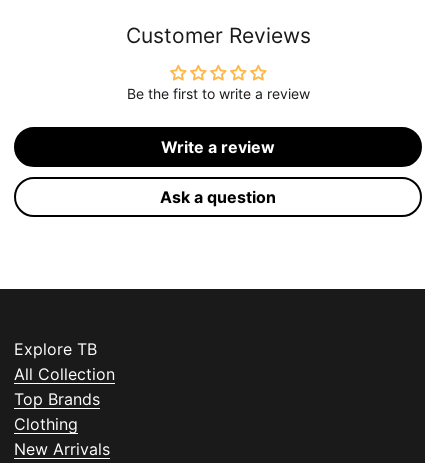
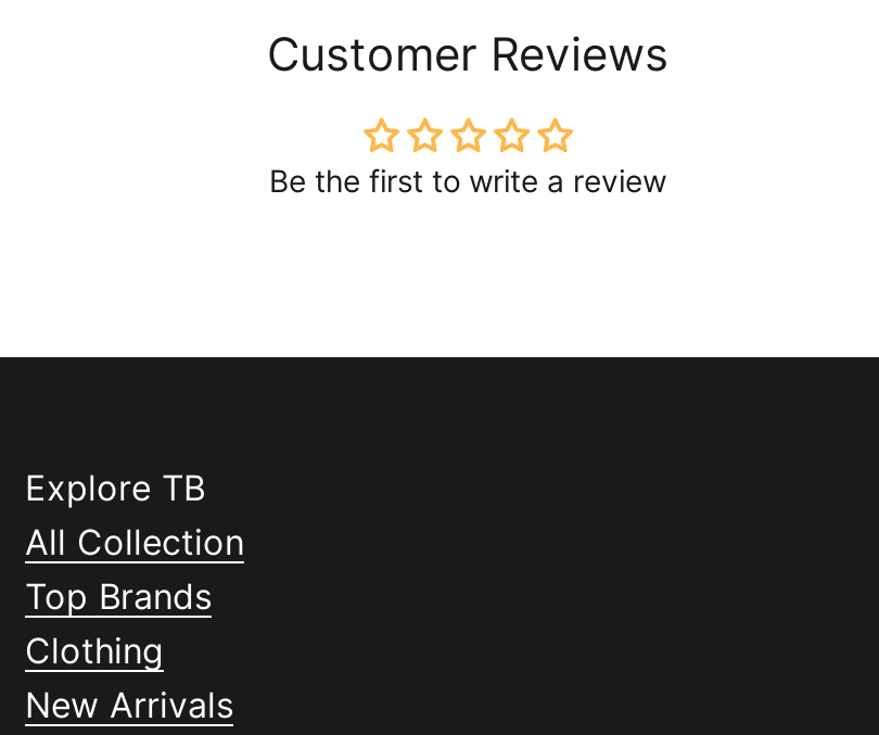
- Write a review
- Ask a question
